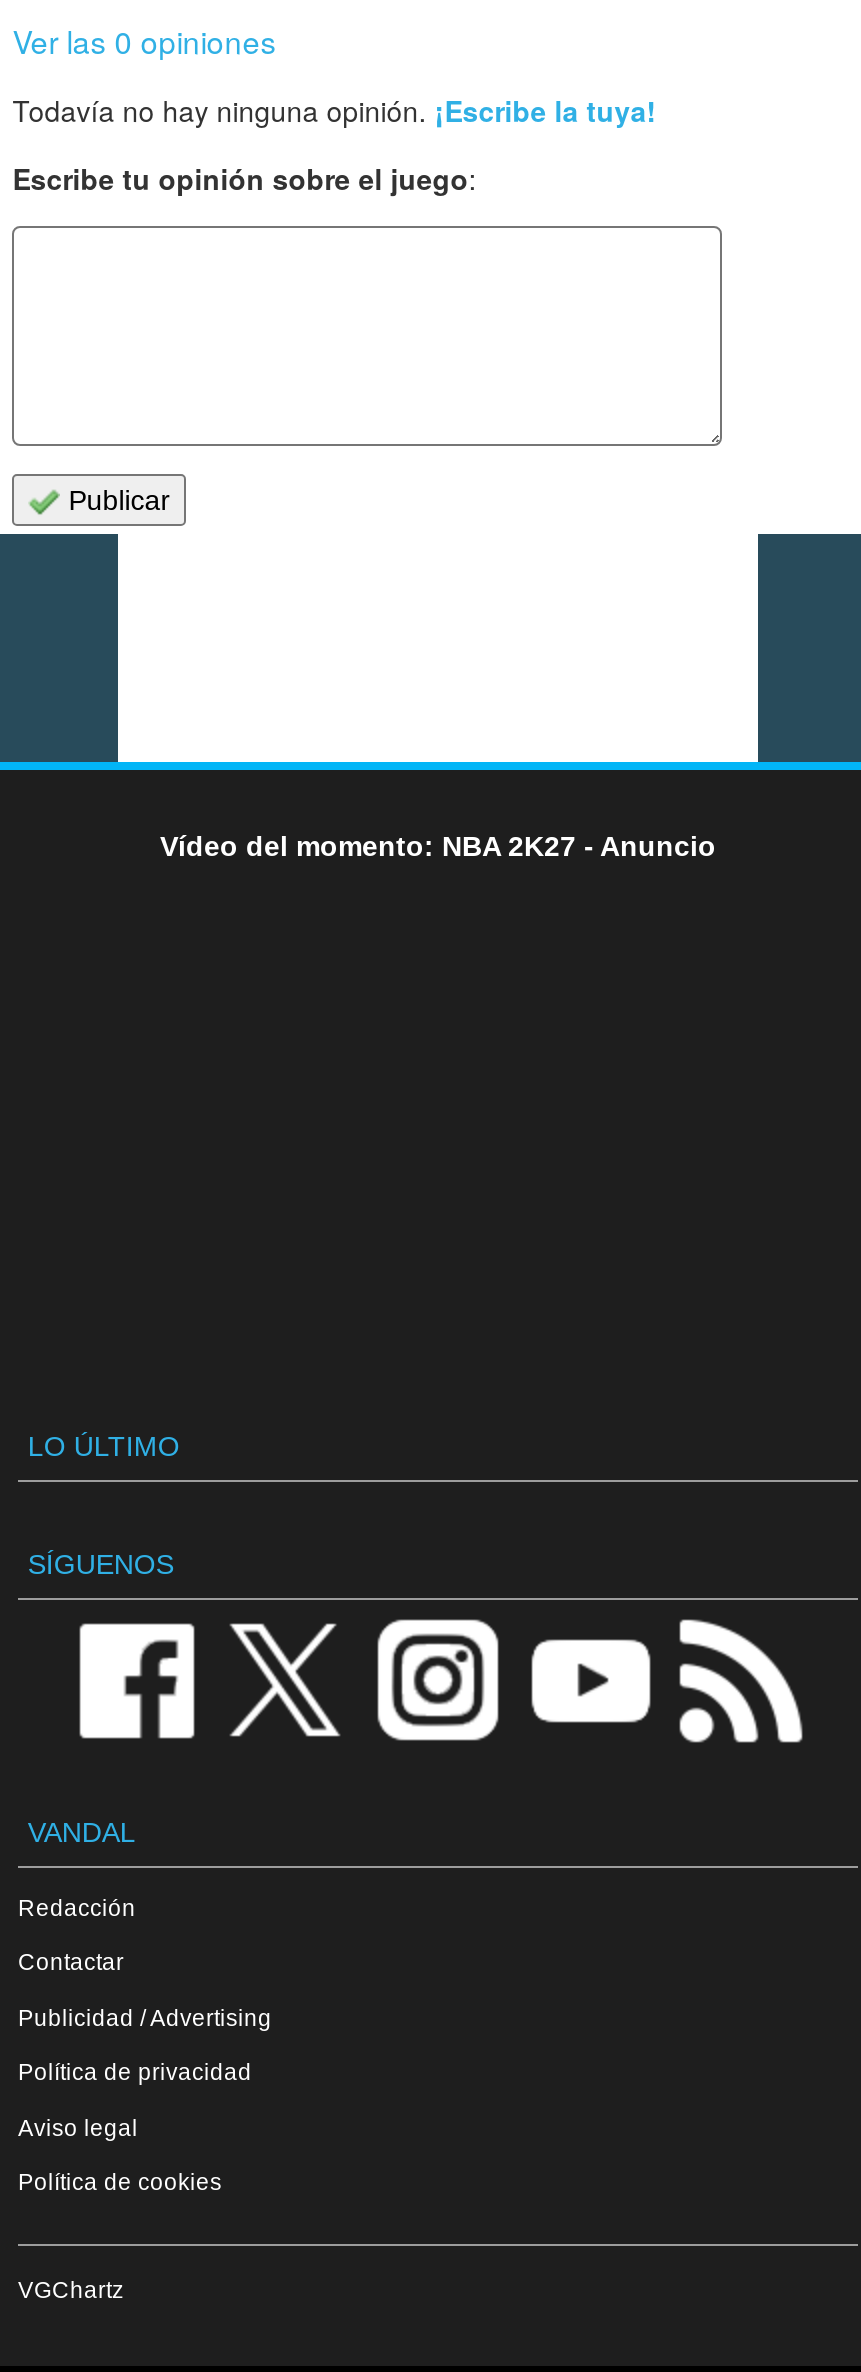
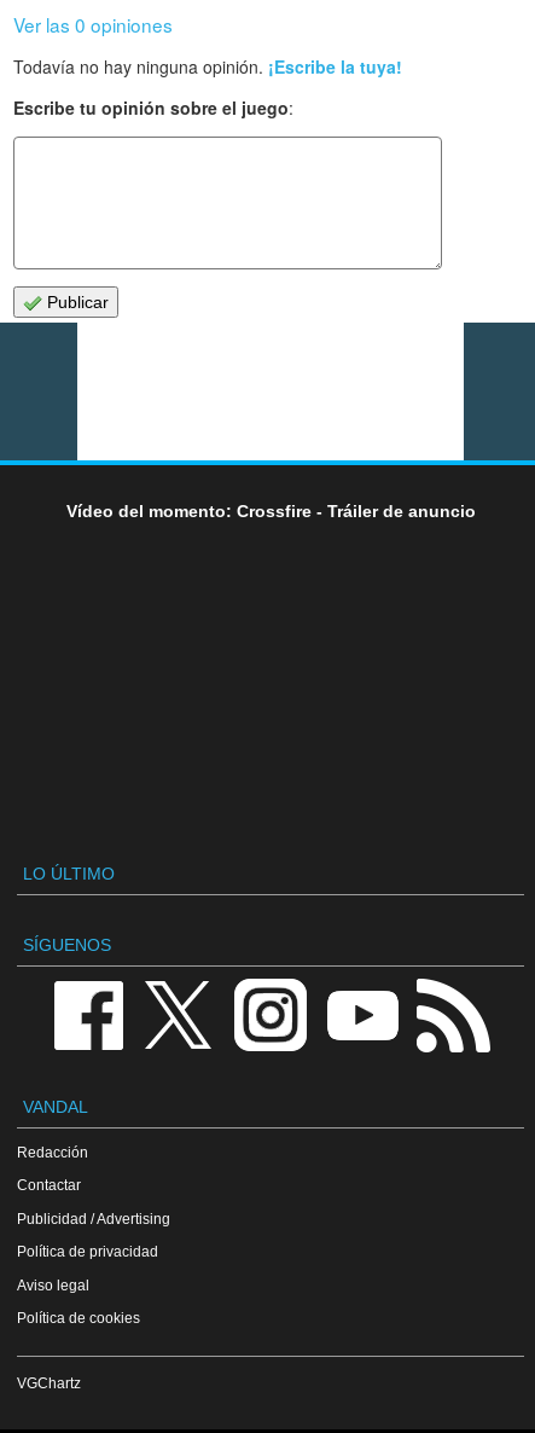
- Vídeo del momento: NBA 2K27 - Anuncio
+ Vídeo del momento: Crossfire - Tráiler de anuncio
